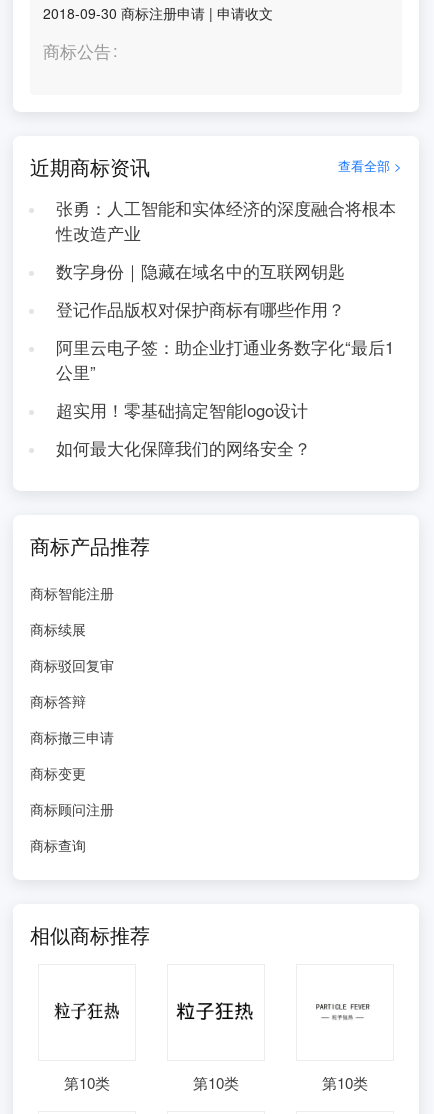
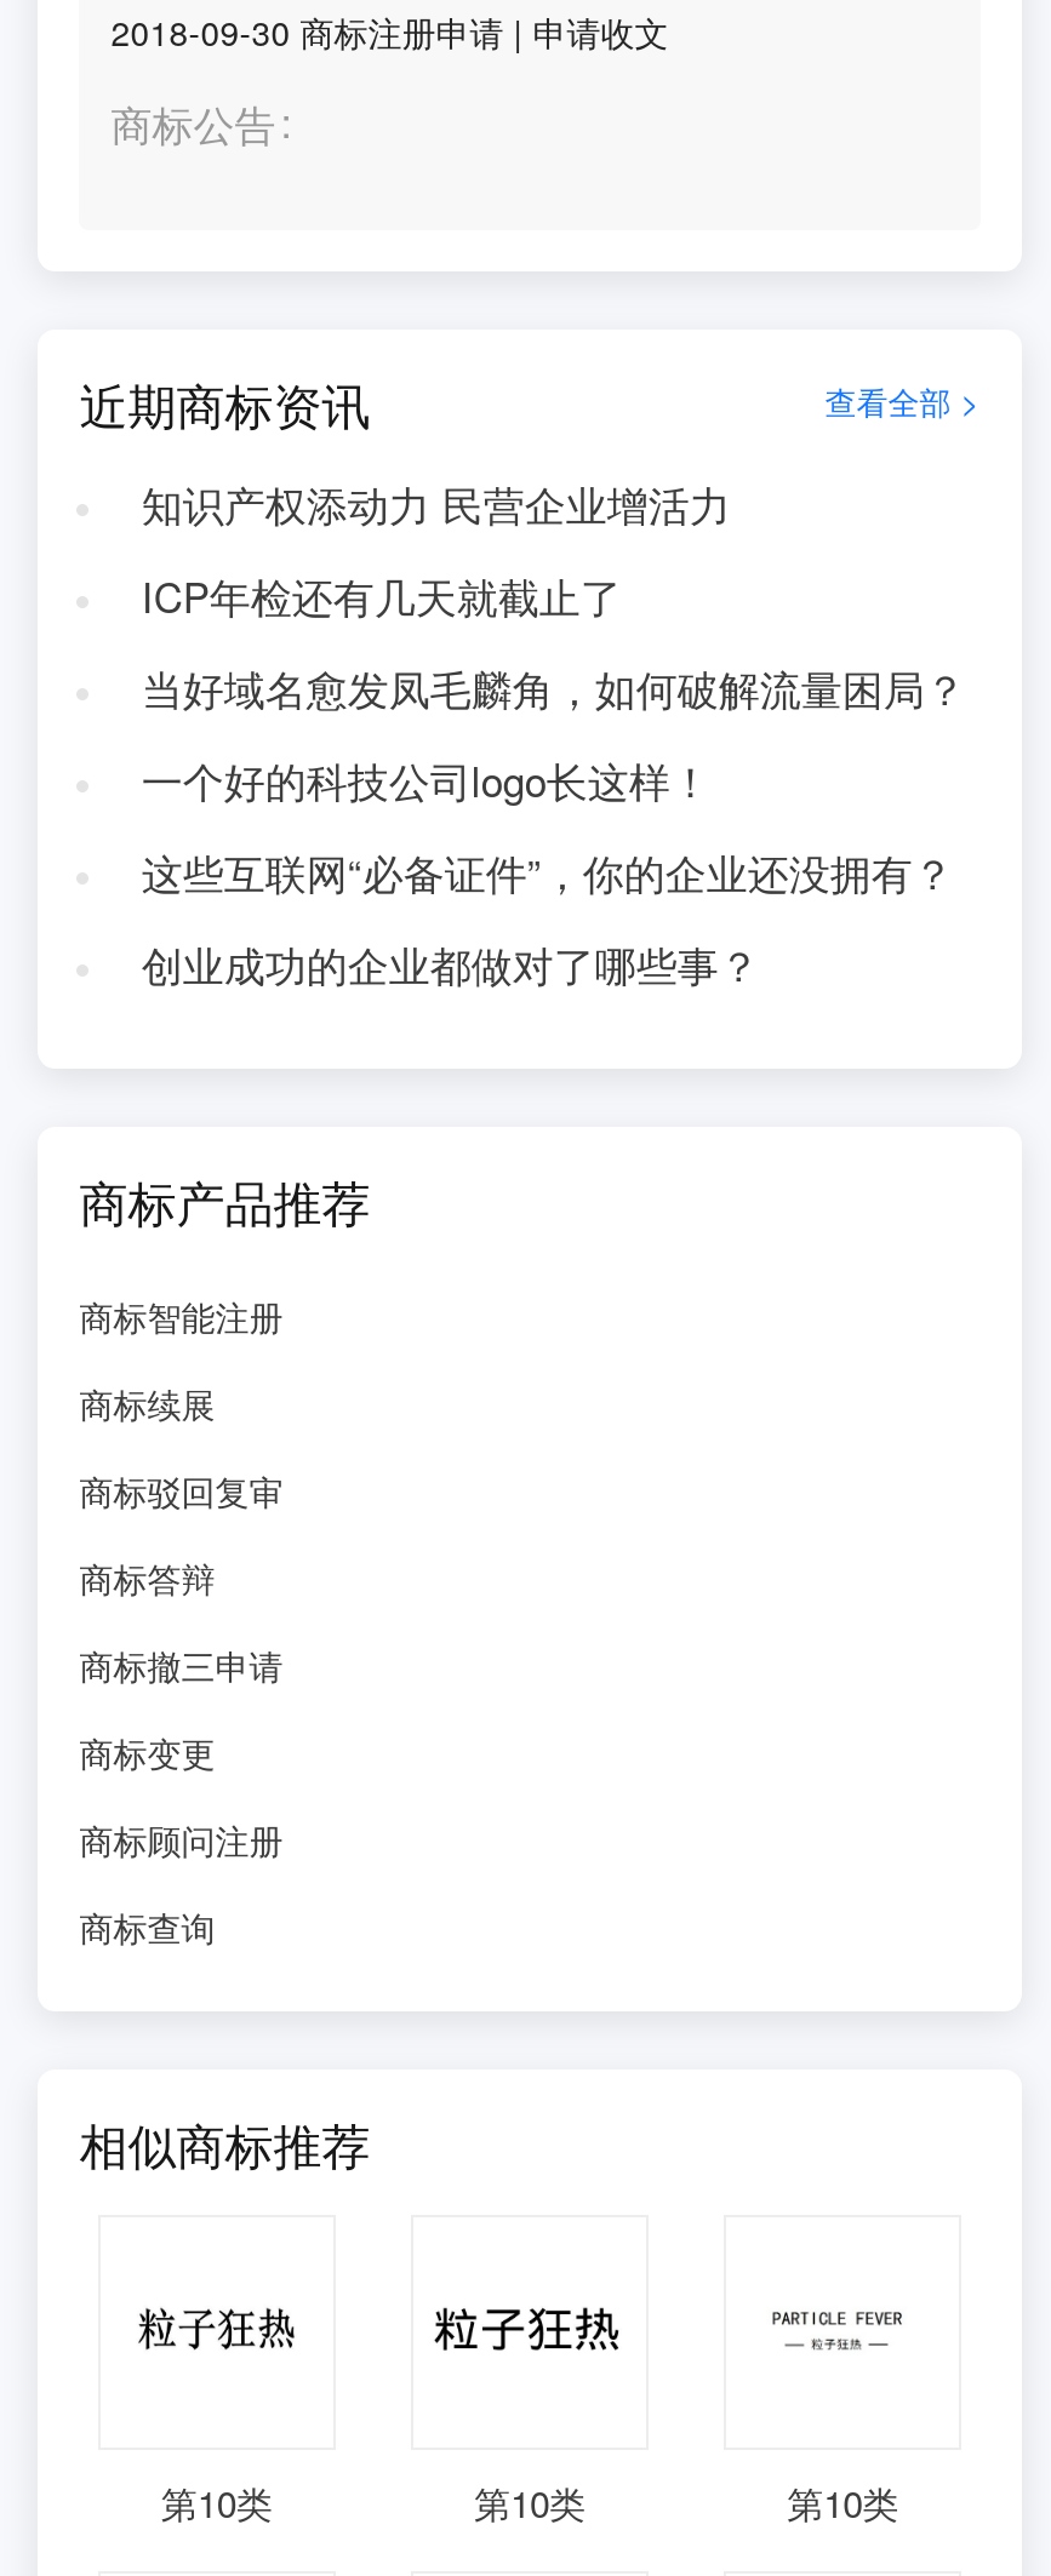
- 张勇：人工智能和实体经济的深度融合将根本
- 性改造产业
+ 知识产权添动力 民营企业增活力

- 数字身份｜隐藏在域名中的互联网钥匙
+ ICP年检还有几天就截止了

- 登记作品版权对保护商标有哪些作用？
+ 当好域名愈发凤毛麟角，如何破解流量困局？

- 阿里云电子签：助企业打通业务数字化“最后1
- 公里”
+ 一个好的科技公司logo长这样！

- 超实用！零基础搞定智能logo设计
+ 这些互联网“必备证件”，你的企业还没拥有？

- 如何最大化保障我们的网络安全？
+ 创业成功的企业都做对了哪些事？
